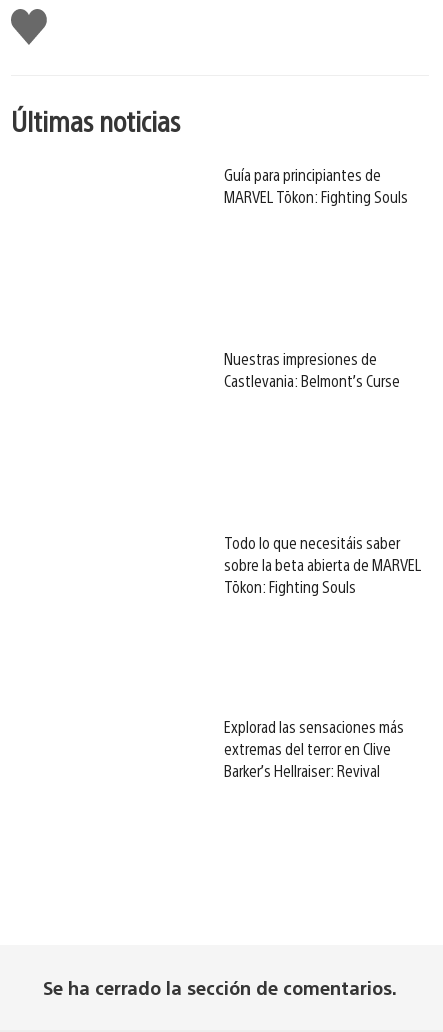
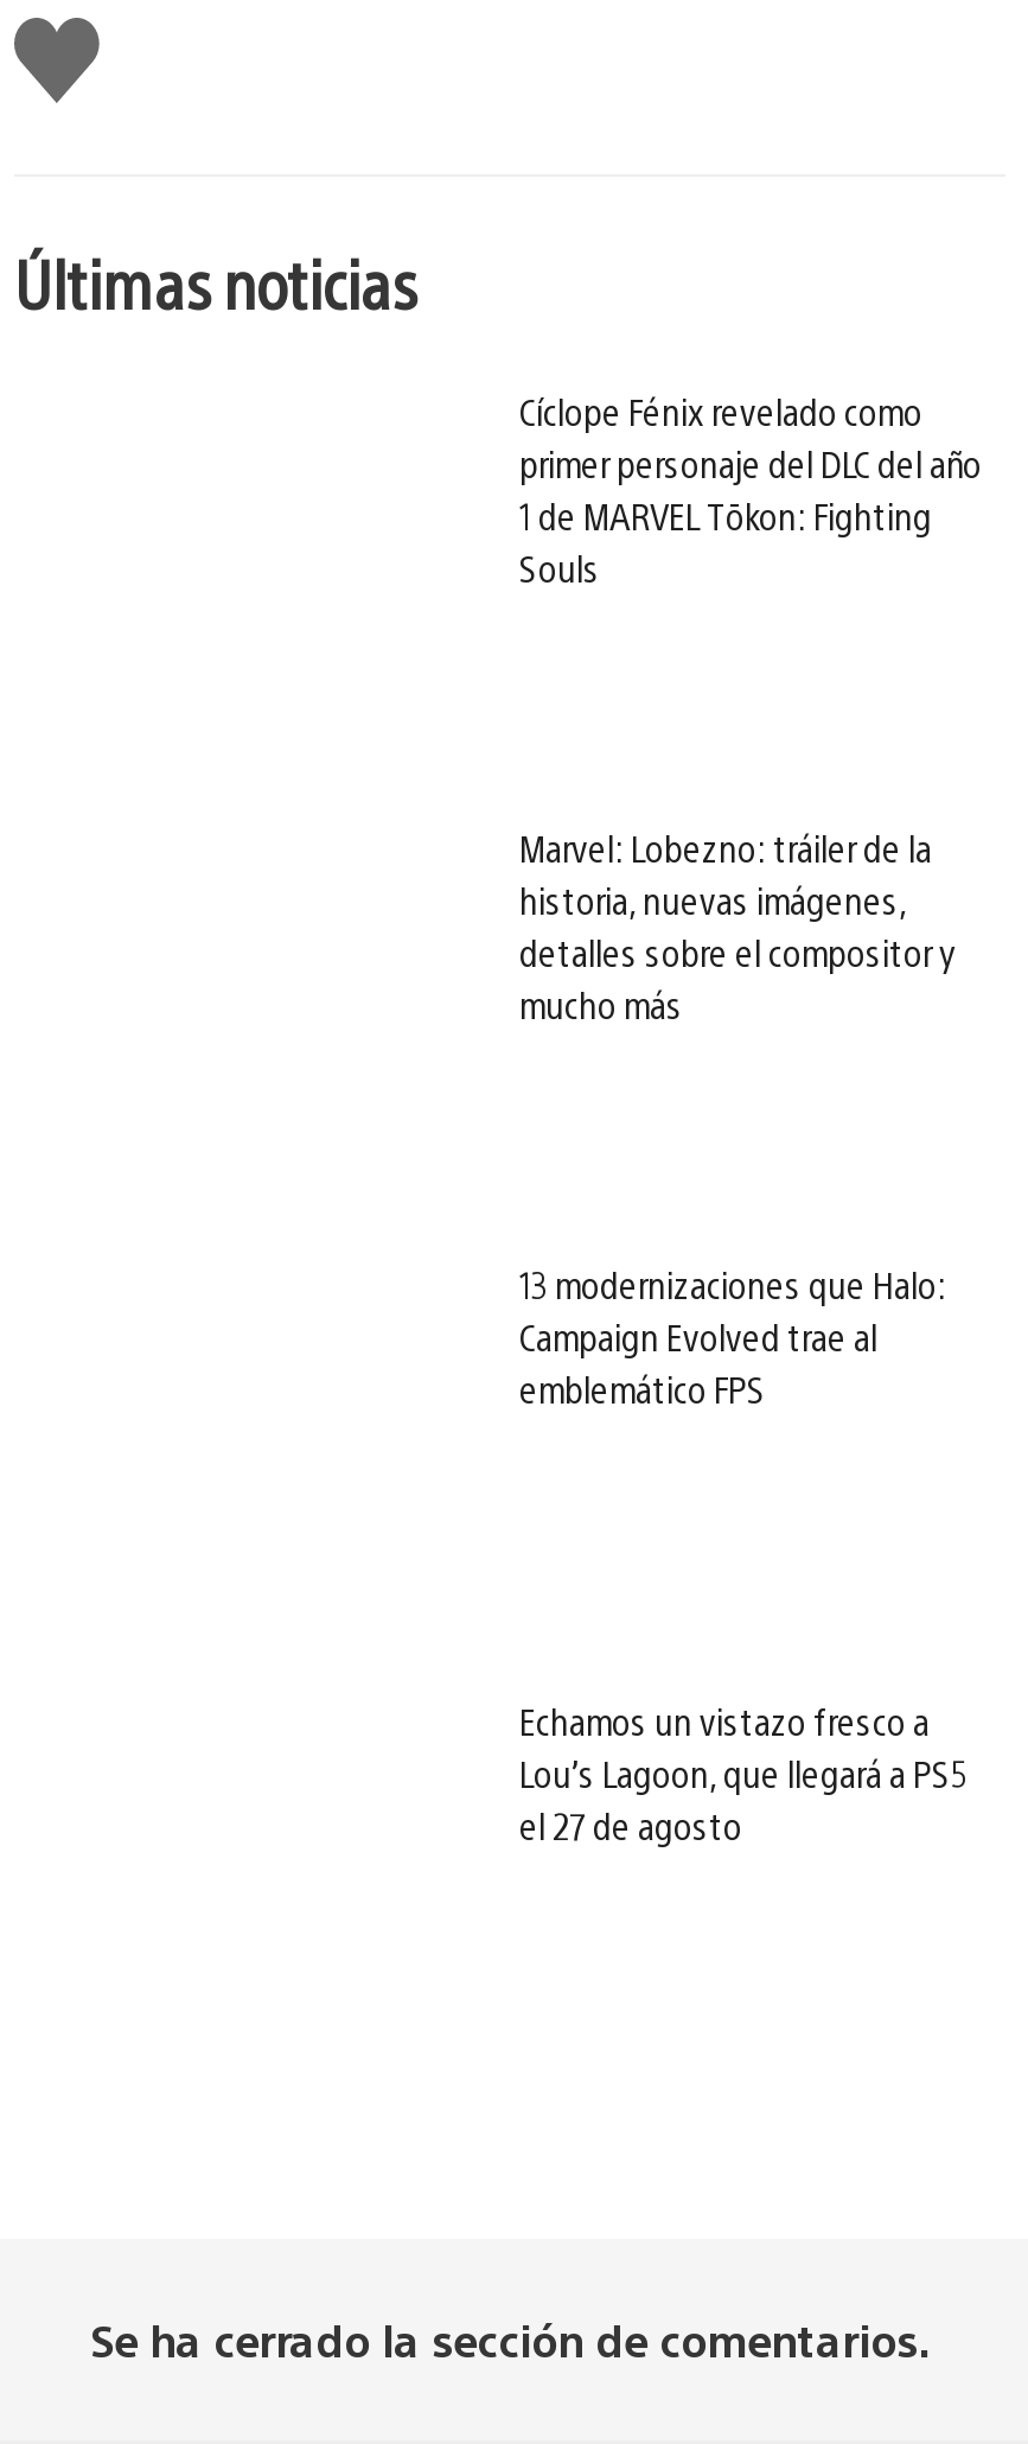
- Guía para principiantes de
- MARVEL Tōkon: Fighting Souls
+ Cíclope Fénix revelado como
+ primer personaje del DLC del año
+ 1 de MARVEL Tōkon: Fighting
+ Souls

- Nuestras impresiones de
- Castlevania: Belmont’s Curse
+ Marvel: Lobezno: tráiler de la
+ historia, nuevas imágenes,
+ detalles sobre el compositor y
+ mucho más

- Todo lo que necesitáis saber
- sobre la beta abierta de MARVEL
- Tōkon: Fighting Souls
+ 13 modernizaciones que Halo:
+ Campaign Evolved trae al
+ emblemático FPS

- Explorad las sensaciones más
- extremas del terror en Clive
- Barker’s Hellraiser: Revival
+ Echamos un vistazo fresco a
+ Lou’s Lagoon, que llegará a PS5
+ el 27 de agosto
